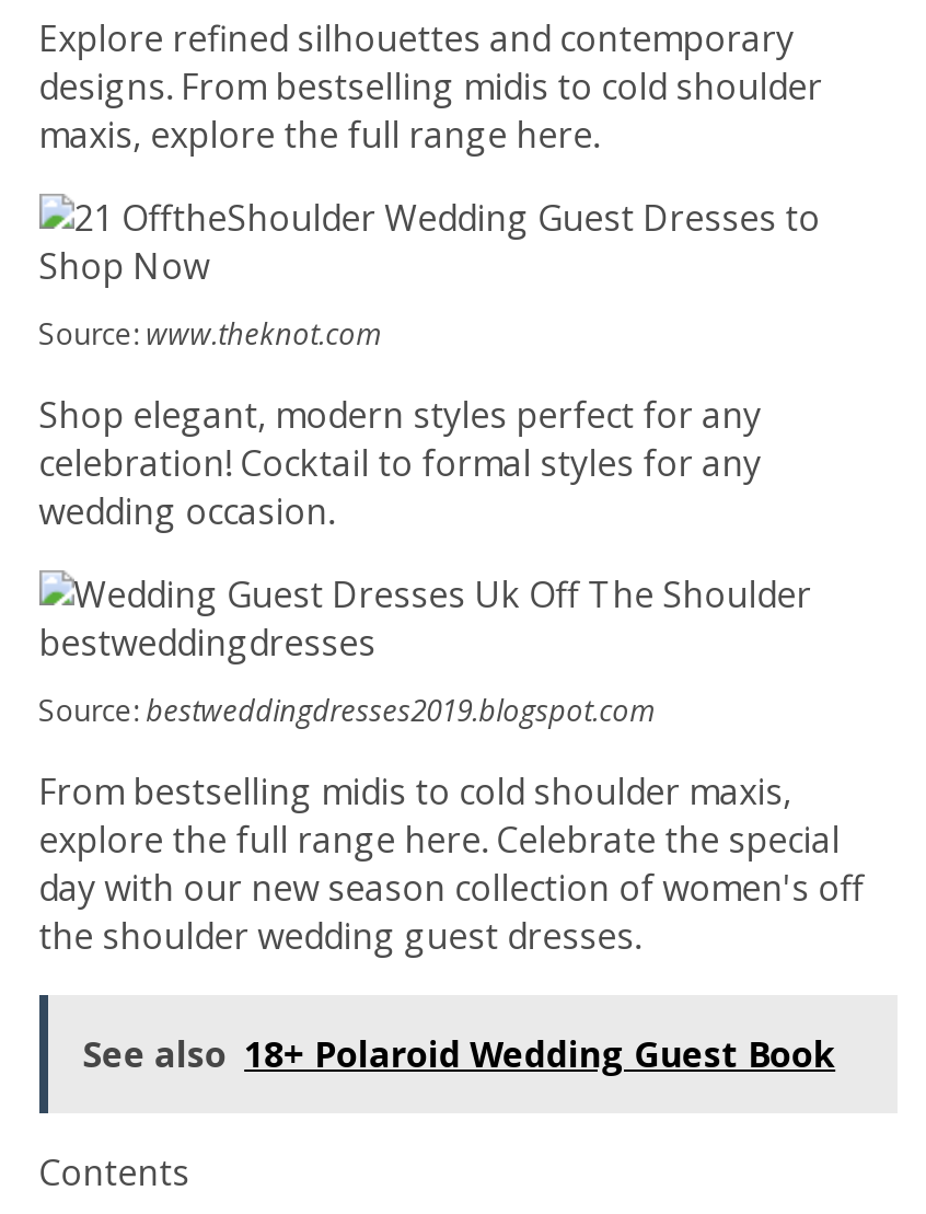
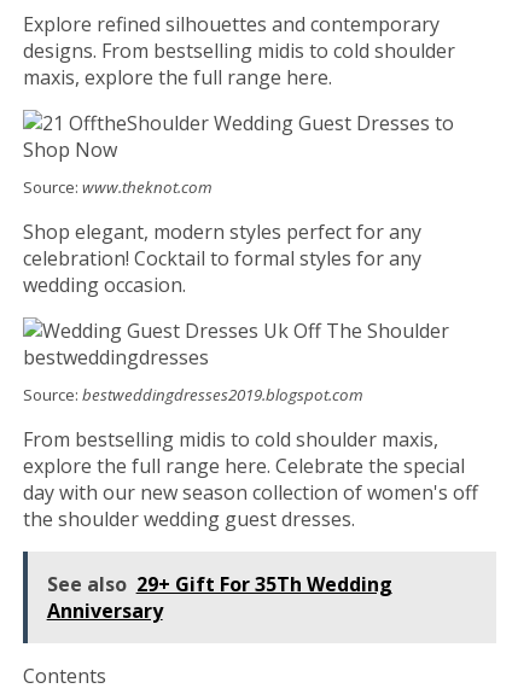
- See also 18+ Polaroid Wedding Guest Book
+ See also 29+ Gift For 35Th Wedding
+ Anniversary
